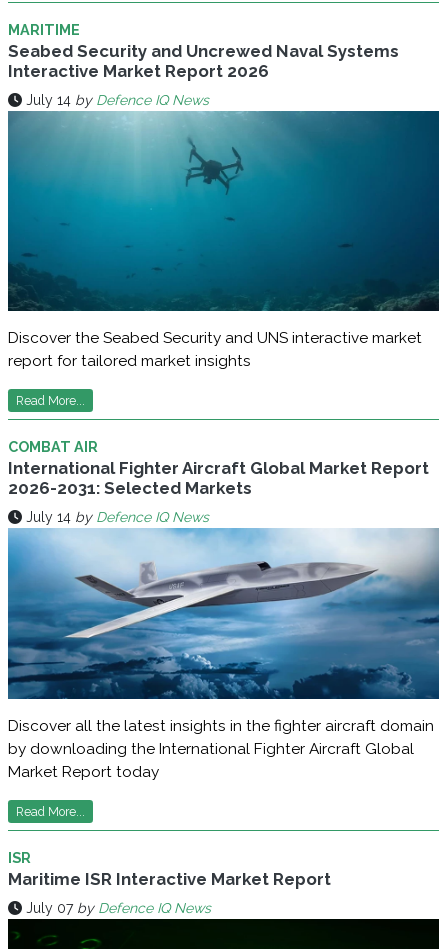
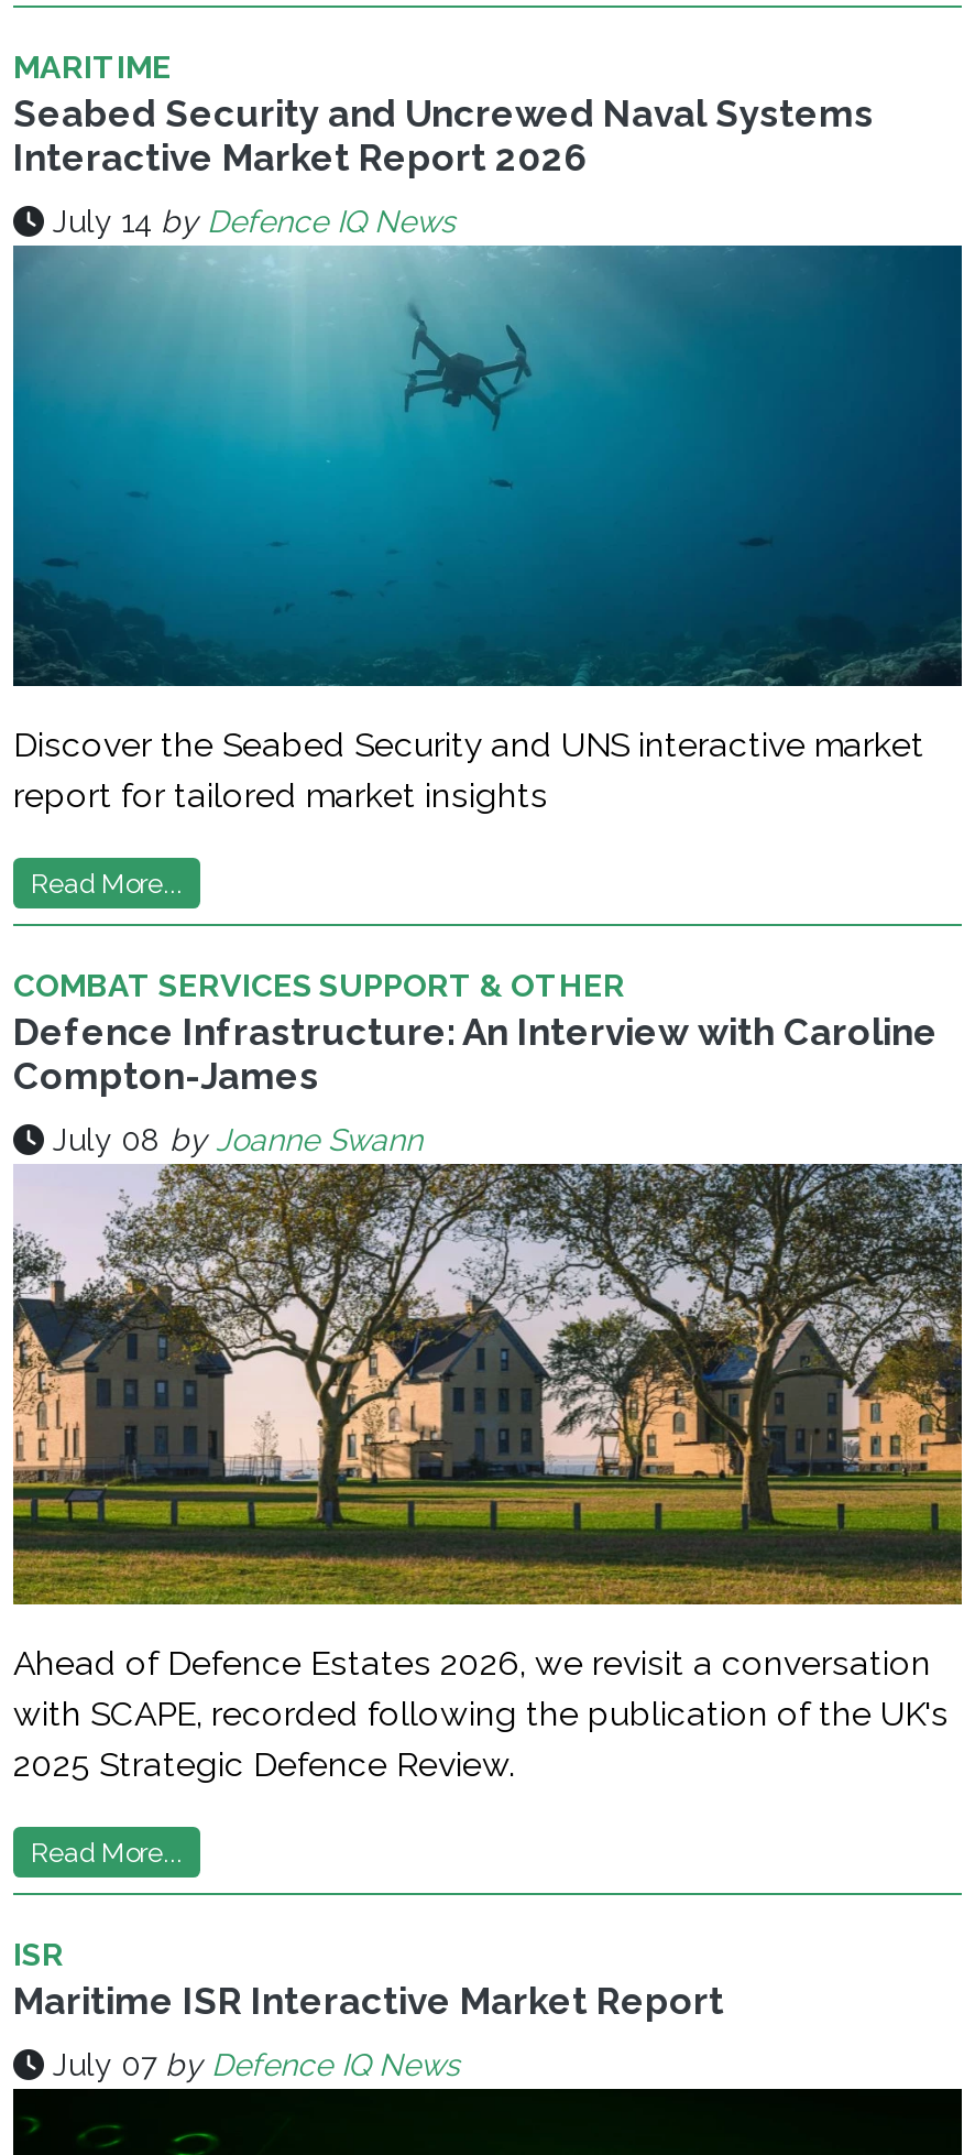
- COMBAT AIR
- International Fighter Aircraft Global Market Report
- 2026-2031: Selected Markets
+ COMBAT SERVICES SUPPORT & OTHER
+ Defence Infrastructure: An Interview with Caroline
+ Compton-James

- July 14 by Defence IQ News
+ July 08 by Joanne Swann

- [image]
- Discover all the latest insights in the fighter aircraft domain
- by downloading the International Fighter Aircraft Global
- Market Report today
+ [image]
+ Ahead of Defence Estates 2026, we revisit a conversation
+ with SCAPE, recorded following the publication of the UK's
+ 2025 Strategic Defence Review.
